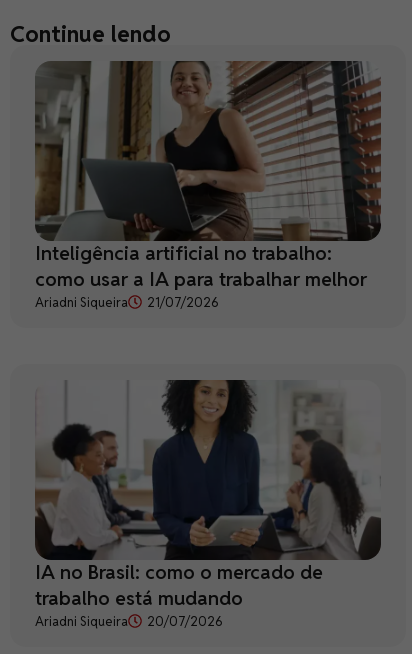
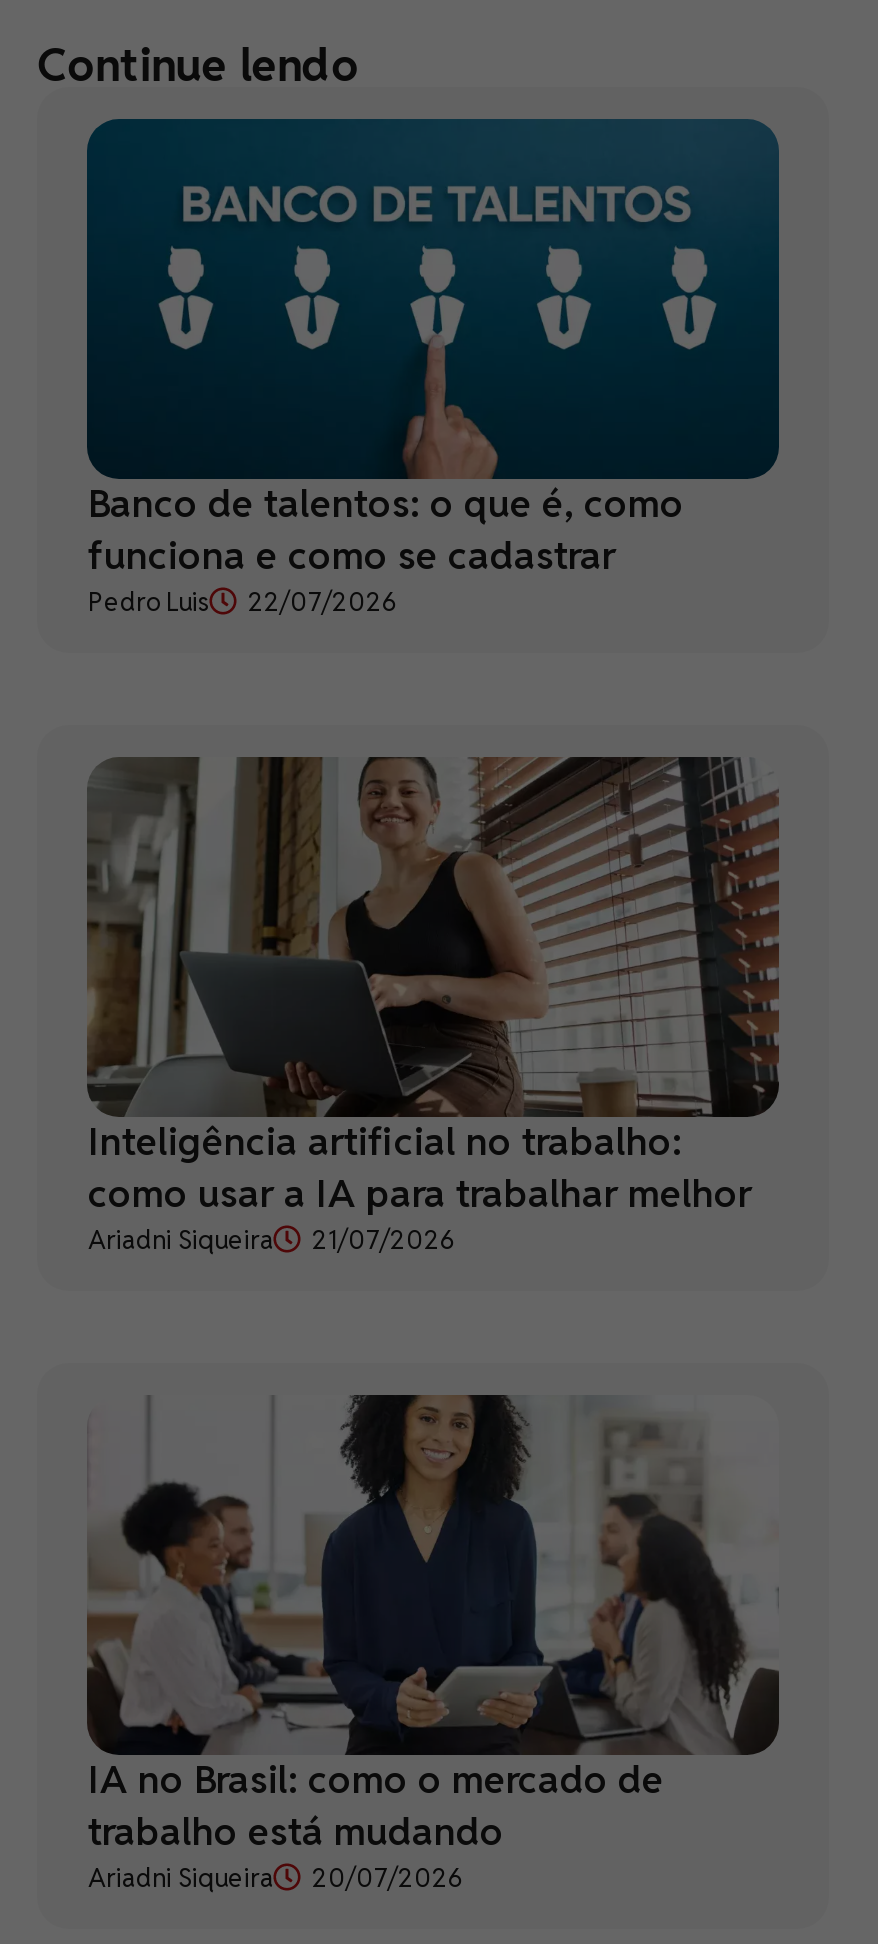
+ [image]
+ Banco de talentos: o que é, como
+ funciona e como se cadastrar
+ Pedro Luis
+ 22/07/2026
